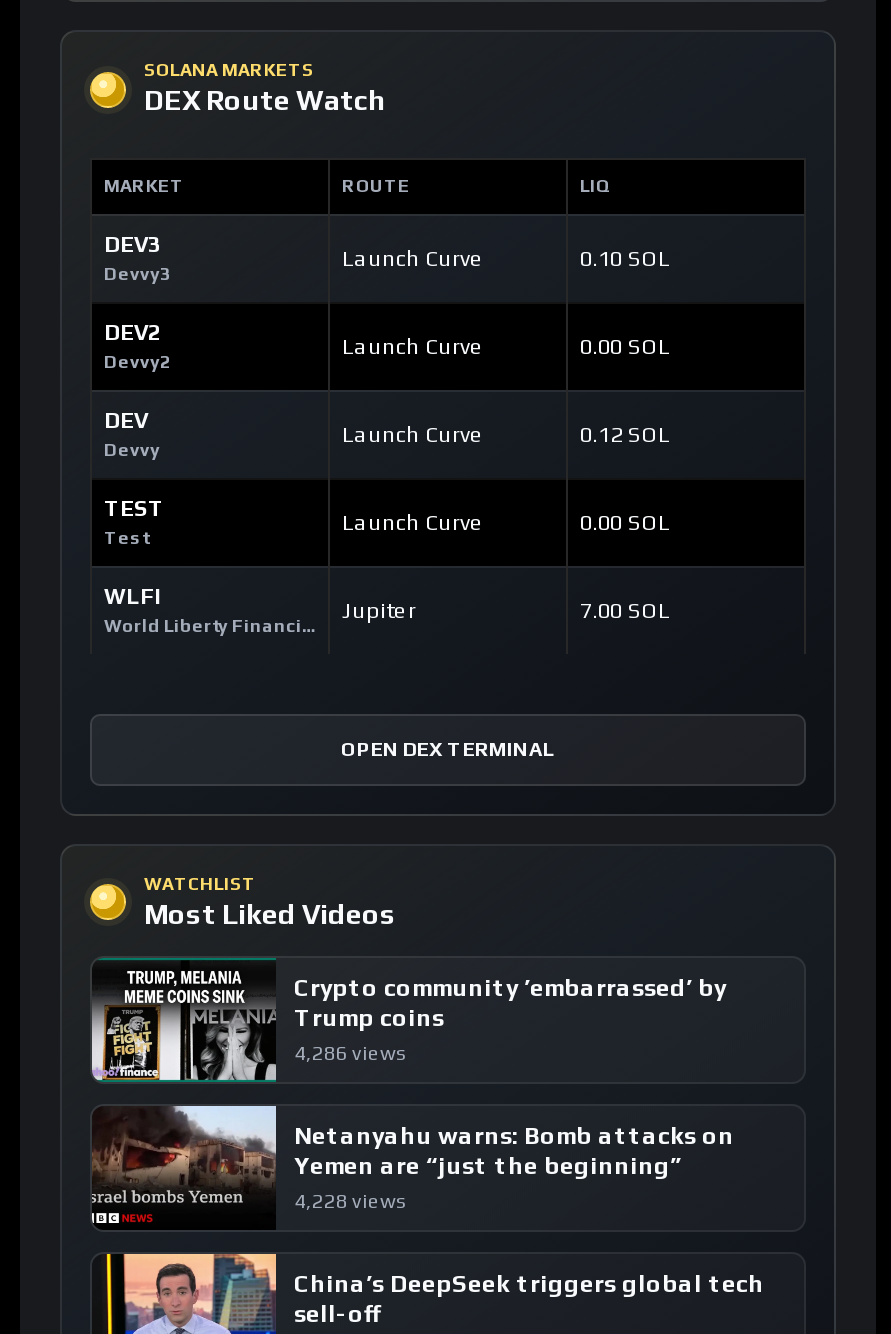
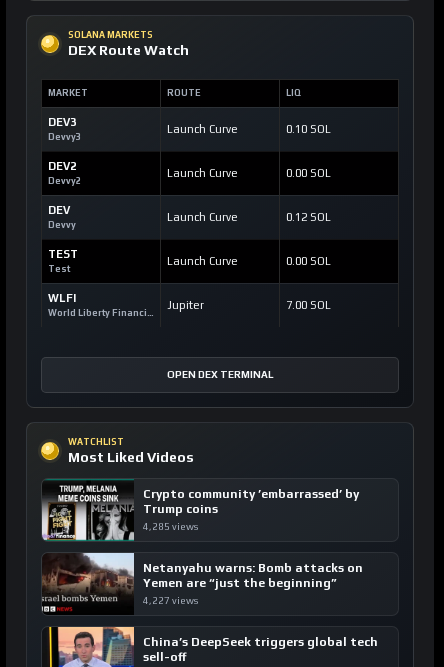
- 4,286 views
+ 4,285 views

- 4,228 views
+ 4,227 views
